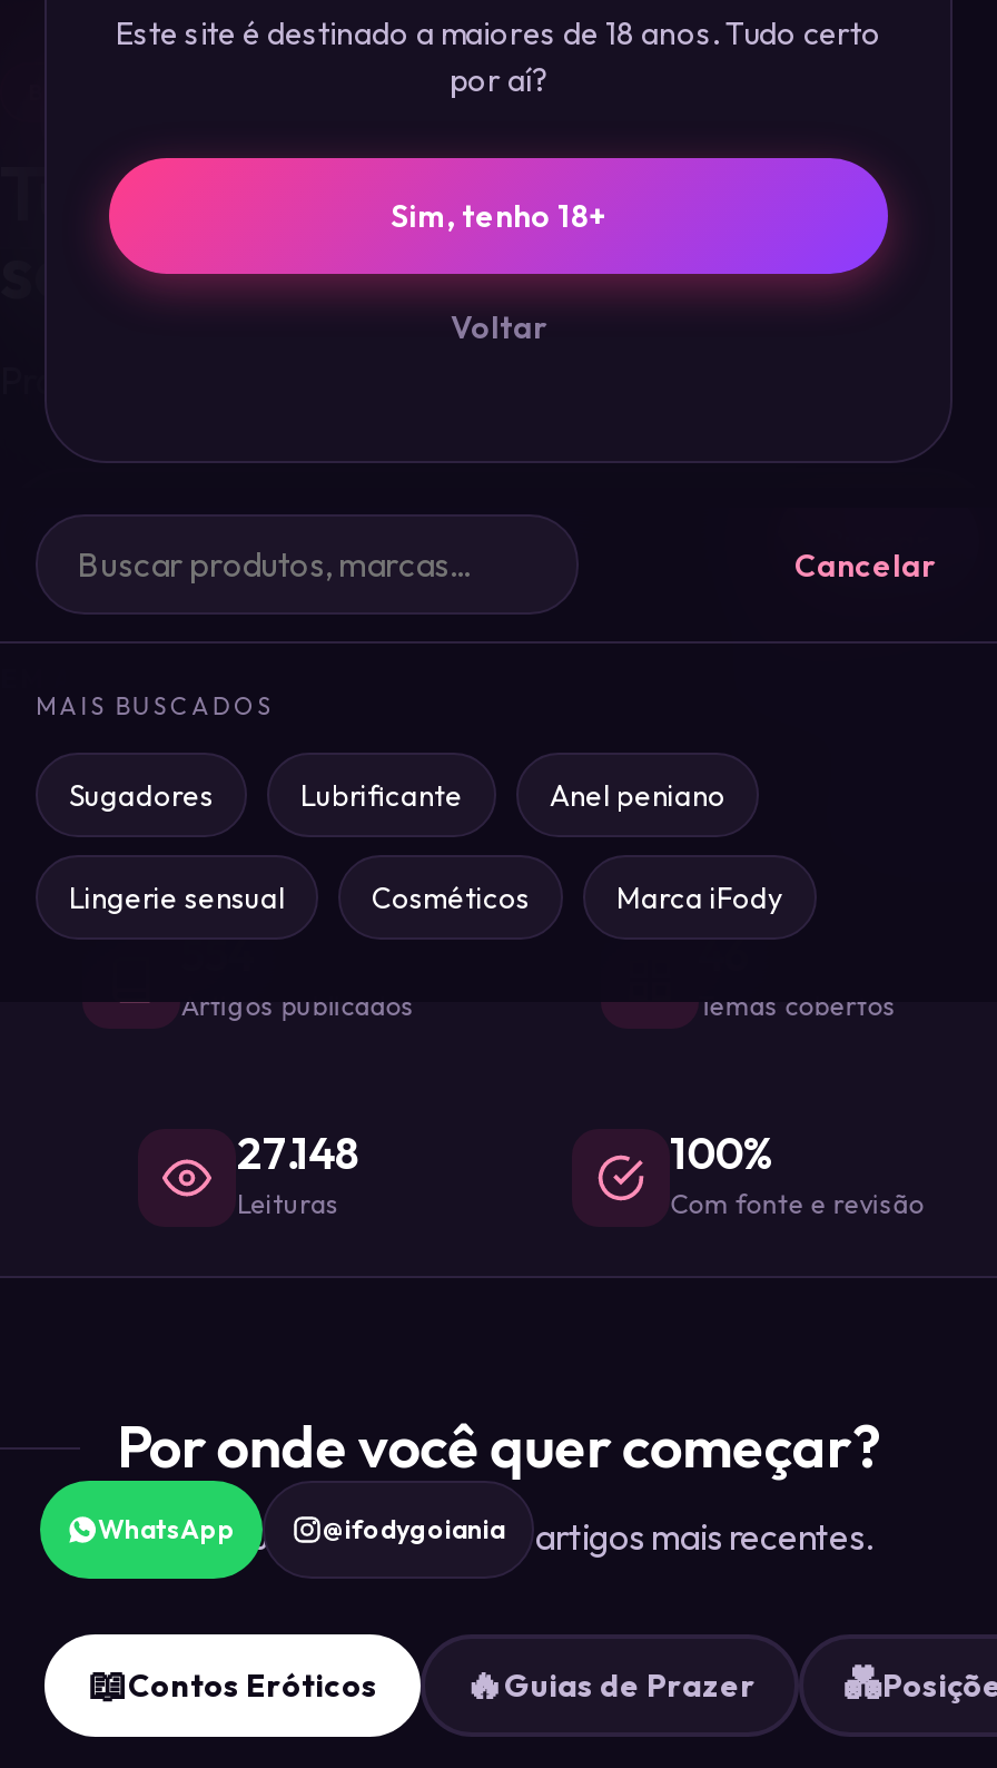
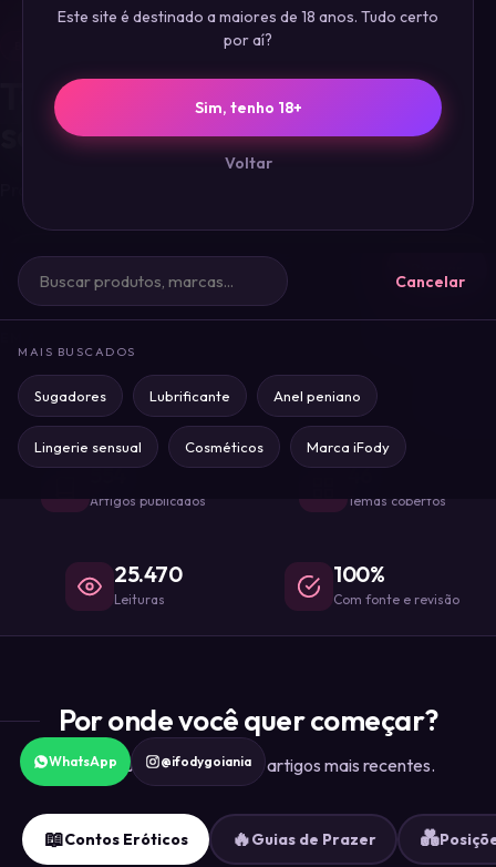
- 27.148
+ 25.470
